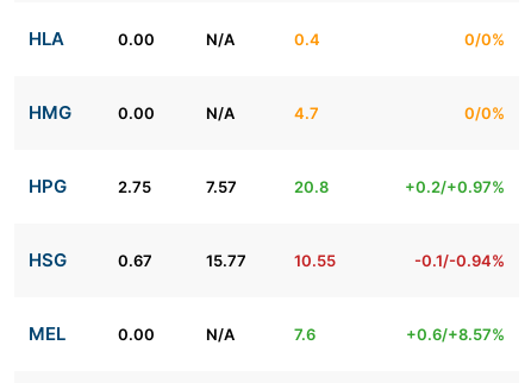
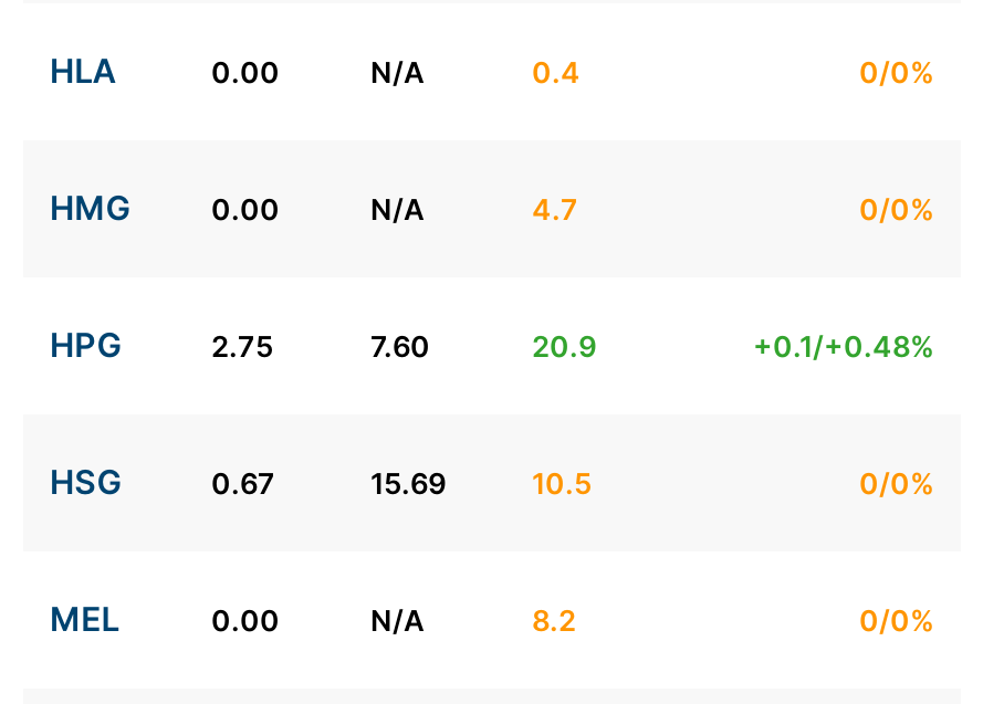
- 7.57
+ 7.60

- 20.8
+ 20.9

- +0.2/+0.97%
+ +0.1/+0.48%

- 15.77
+ 15.69

- 10.55
+ 10.5

- -0.1/-0.94%
+ 0/0%

- 7.6
+ 8.2

- +0.6/+8.57%
+ 0/0%
